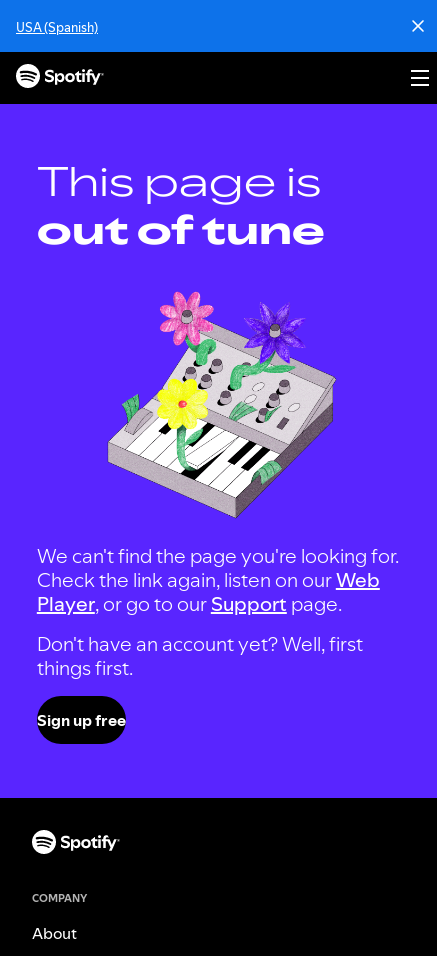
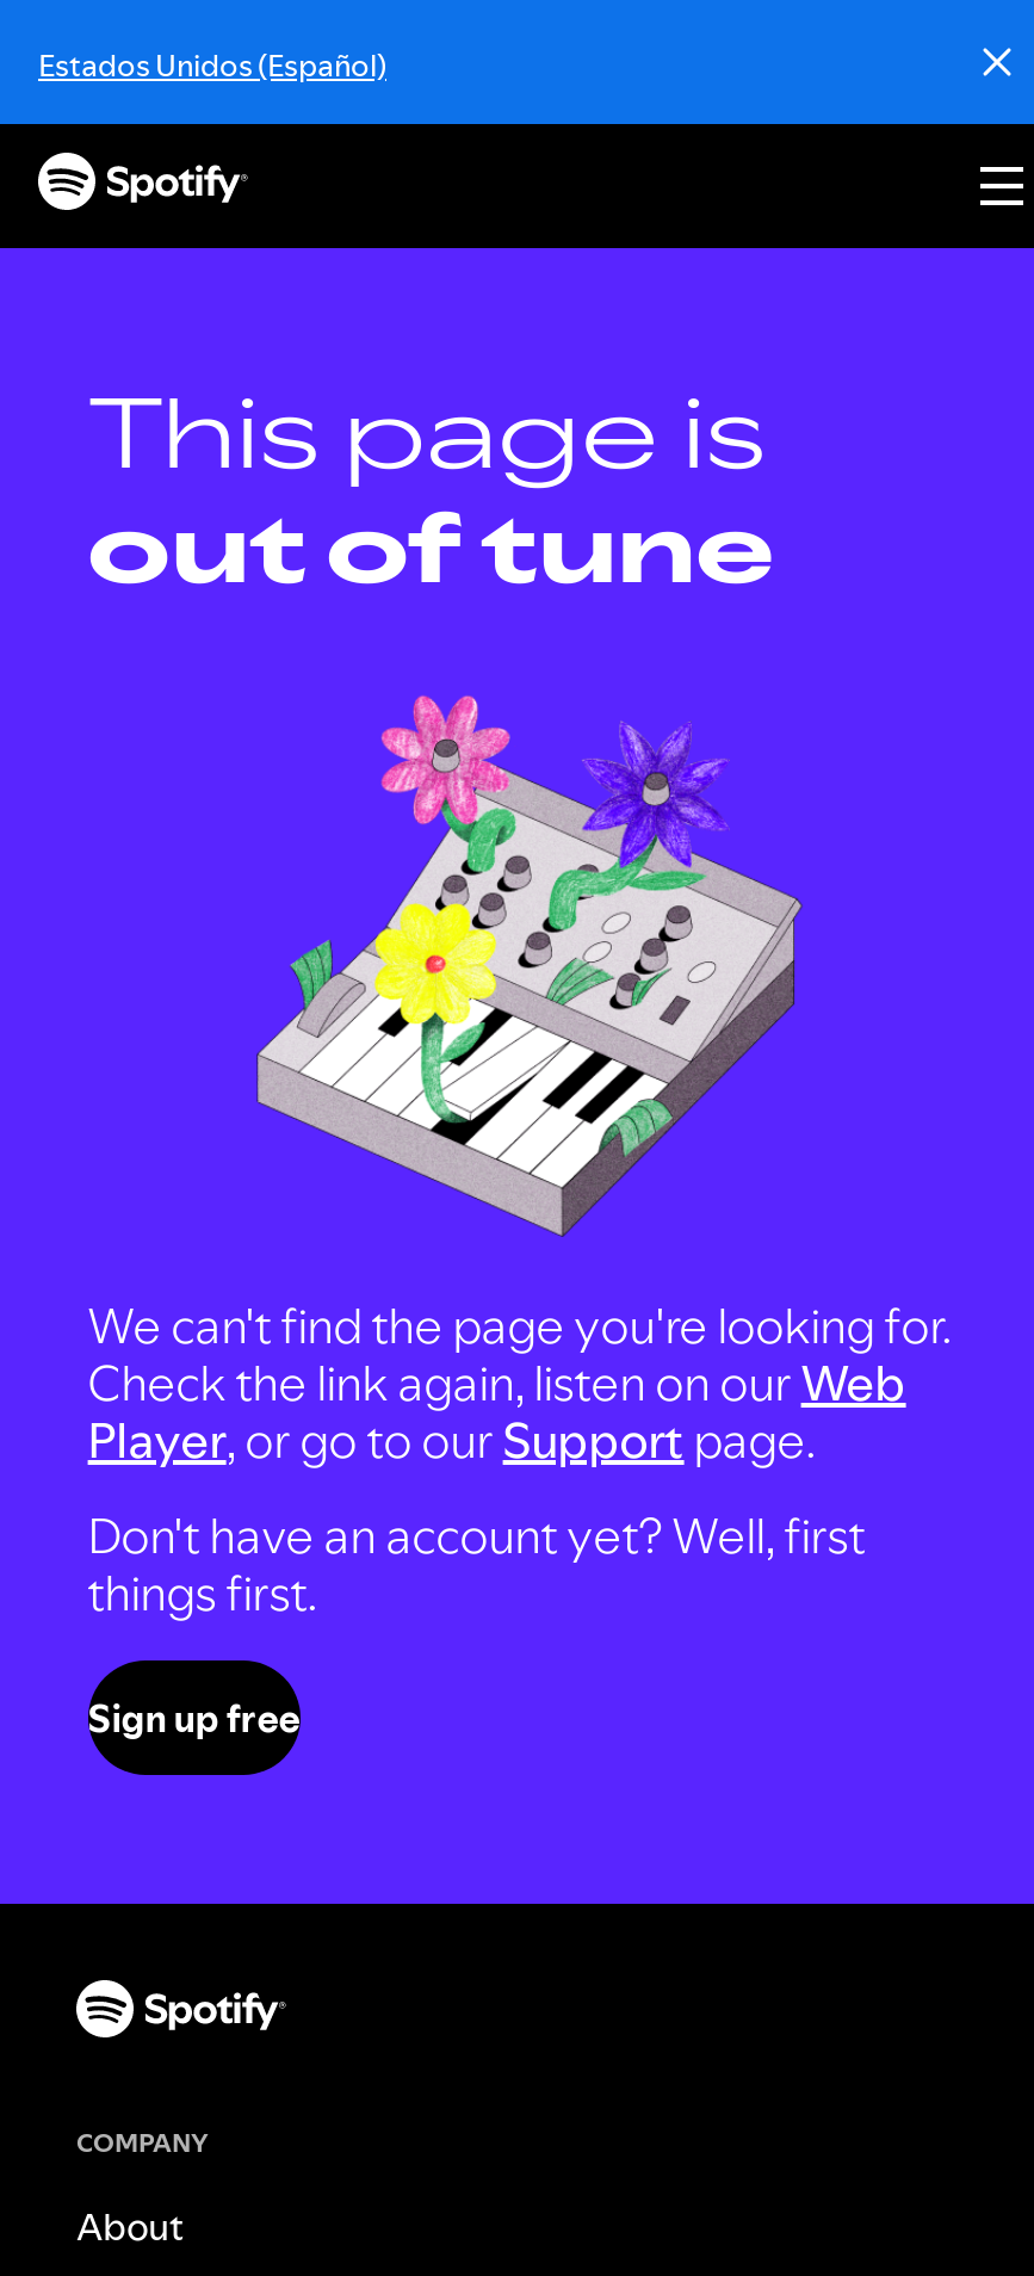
- USA (Spanish)
+ Estados Unidos (Español)
